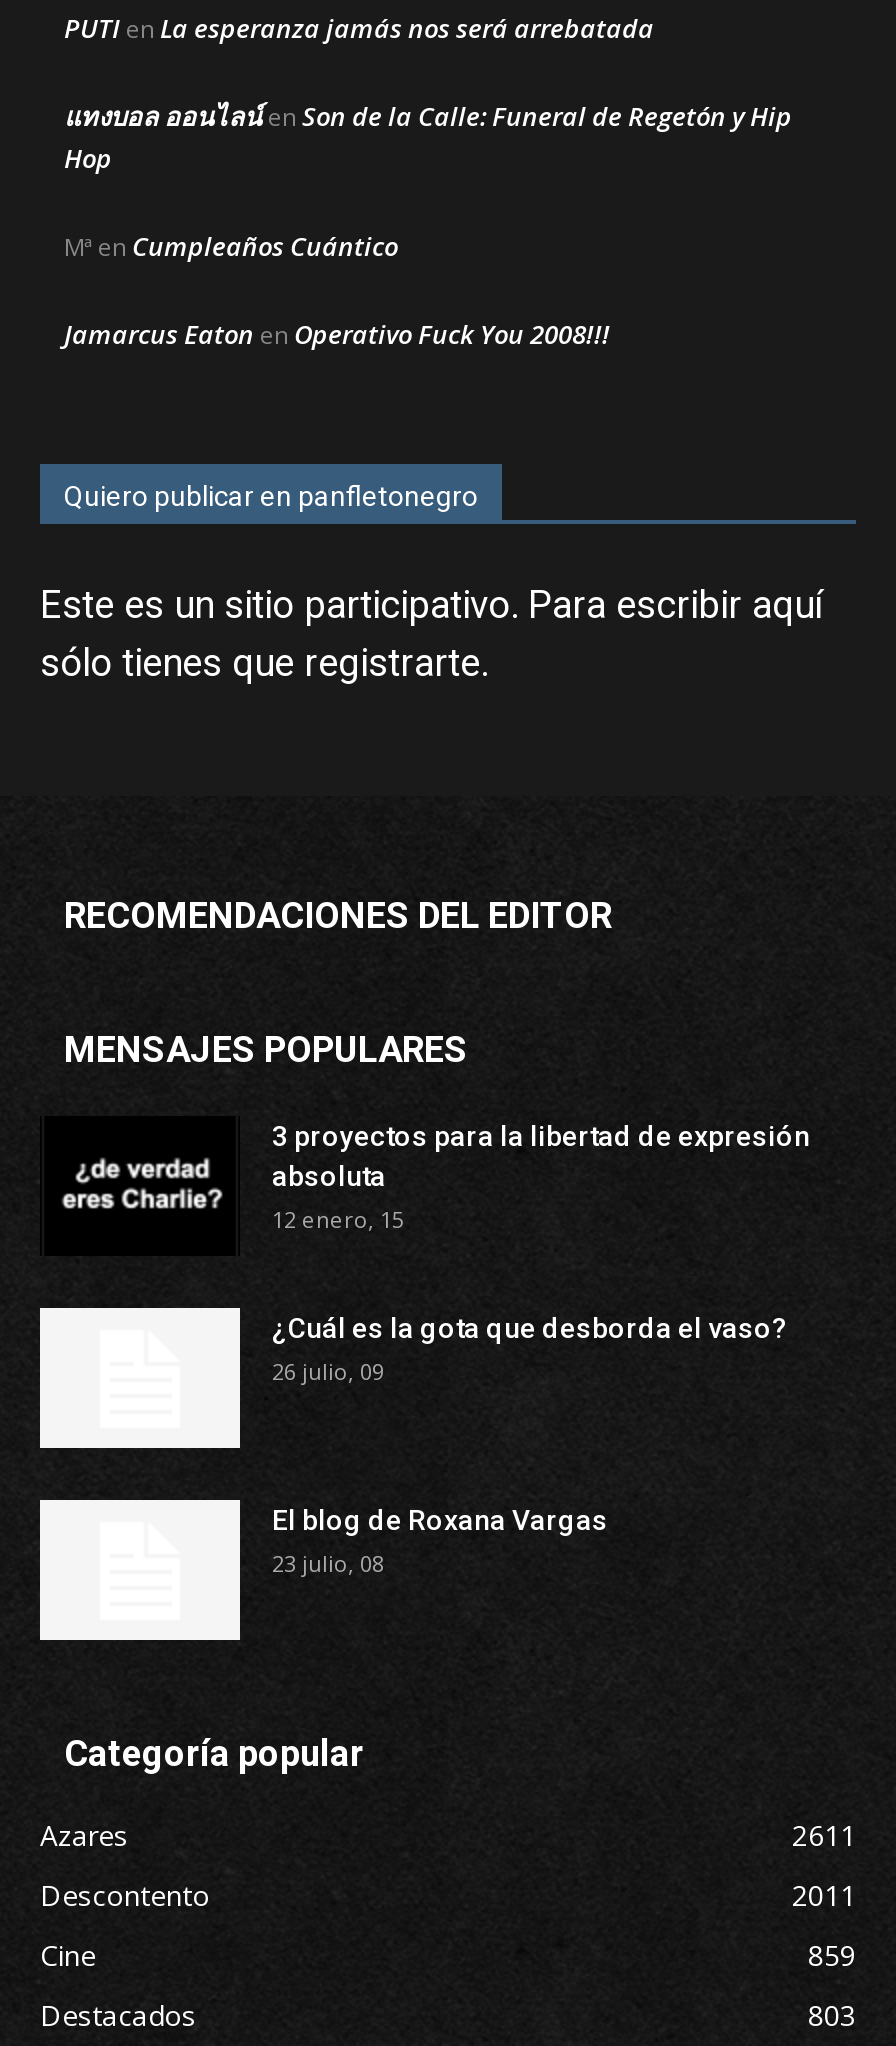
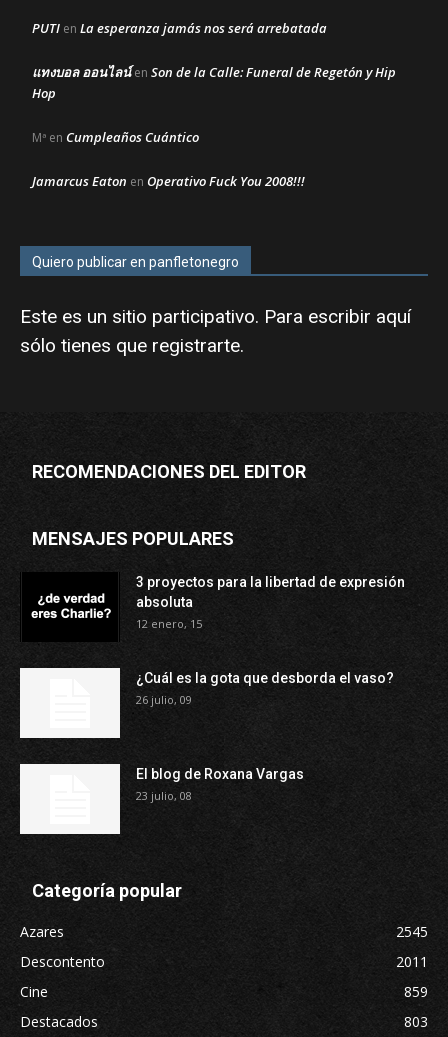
- 2611
+ 2545
